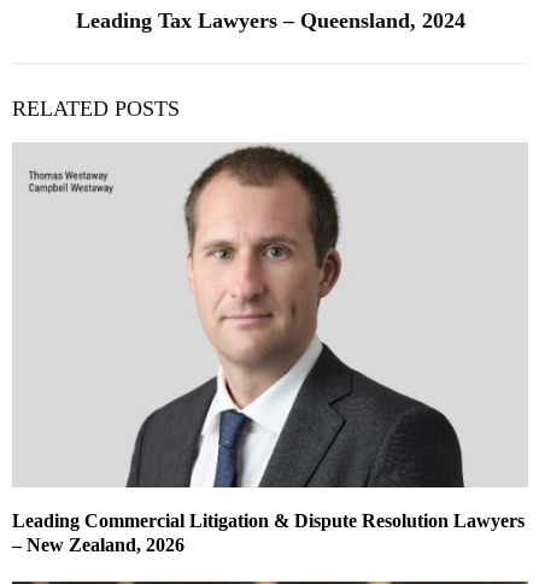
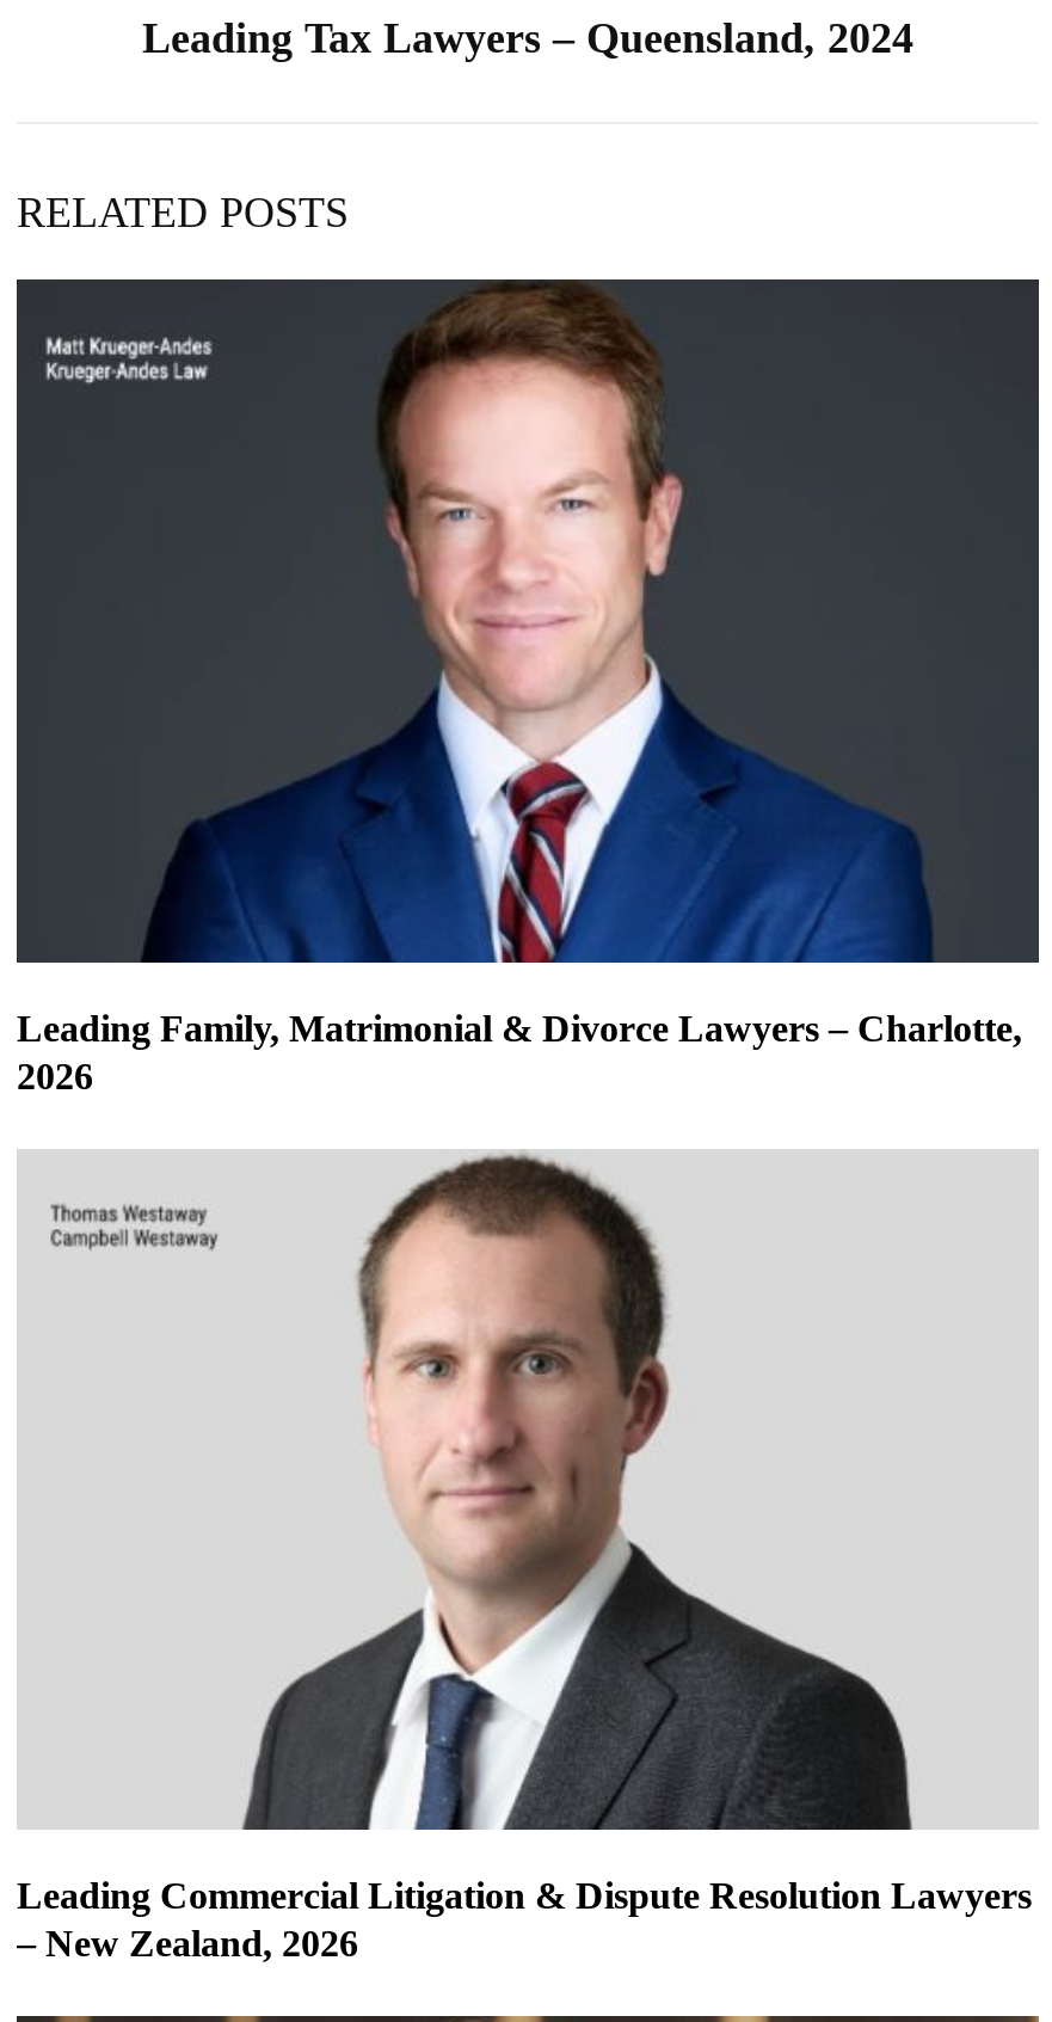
+ [image]
+ Leading Family, Matrimonial & Divorce Lawyers – Charlotte,
+ 2026
